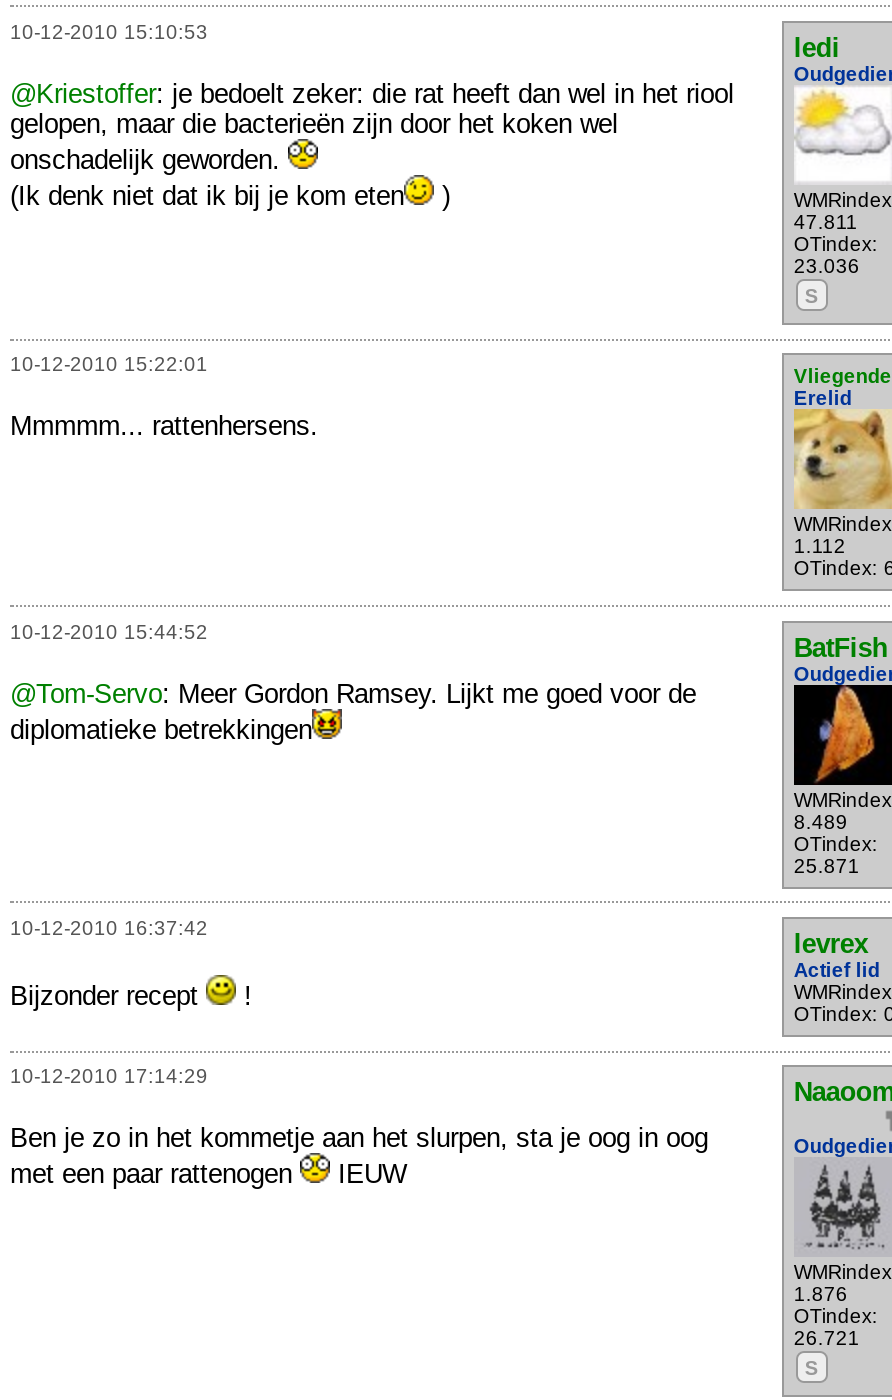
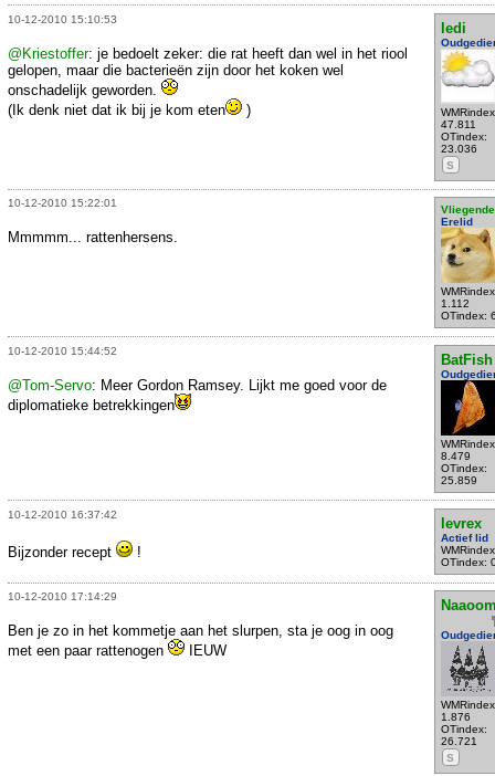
- 8.489
+ 8.479

- 25.871
+ 25.859
